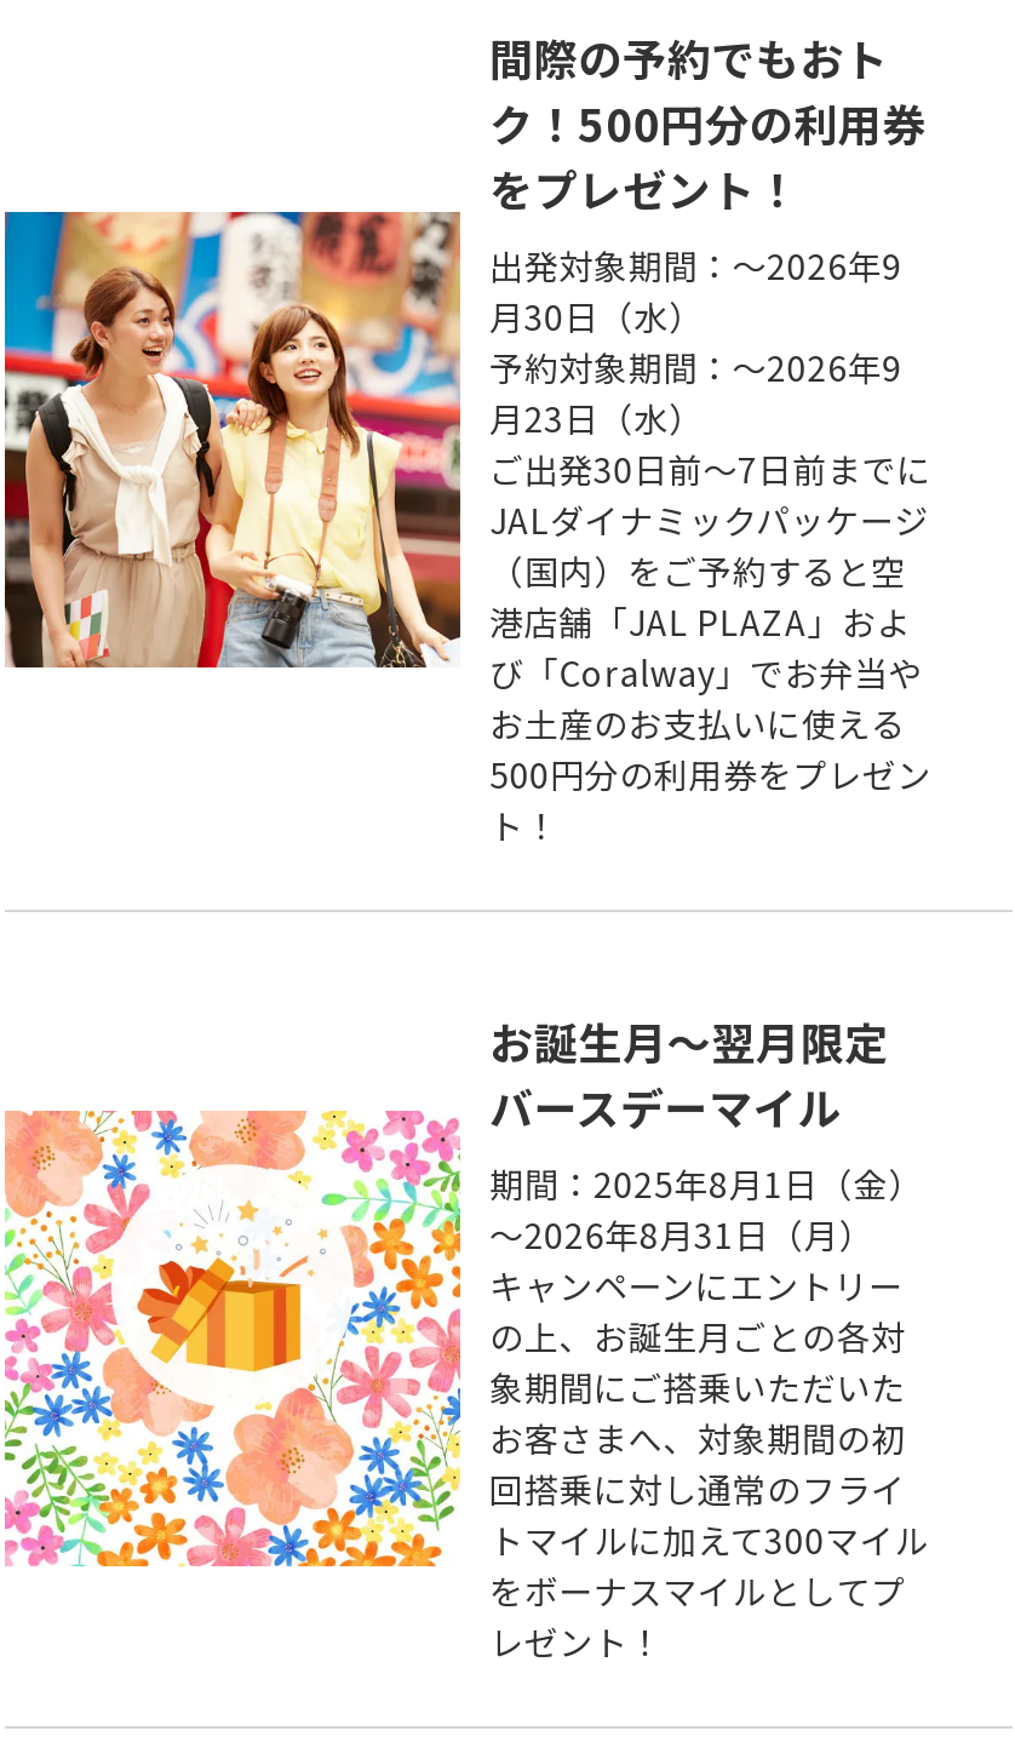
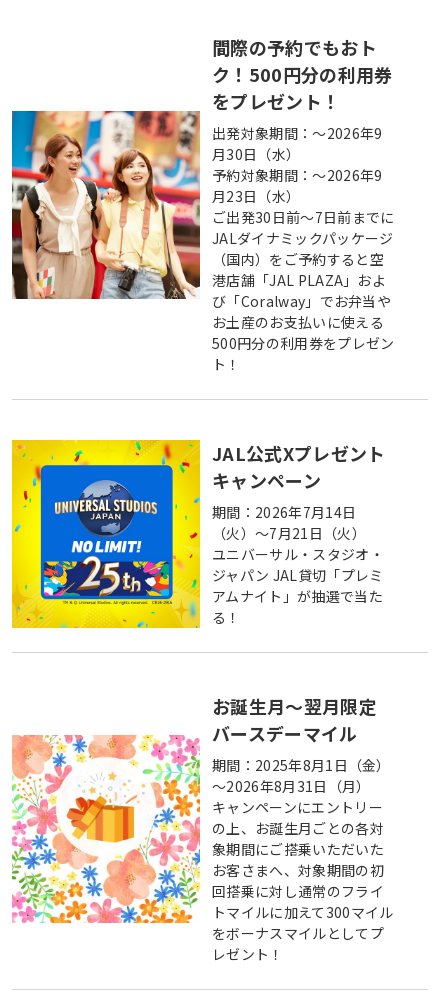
+ [image]
+ JAL公式Xプレゼント
+ キャンペーン
+ 期間：2026年7月14日
+ （火）～7月21日（火）
+ ユニバーサル・スタジオ・
+ ジャパン JAL貸切「プレミ
+ アムナイト」が抽選で当た
+ る！
